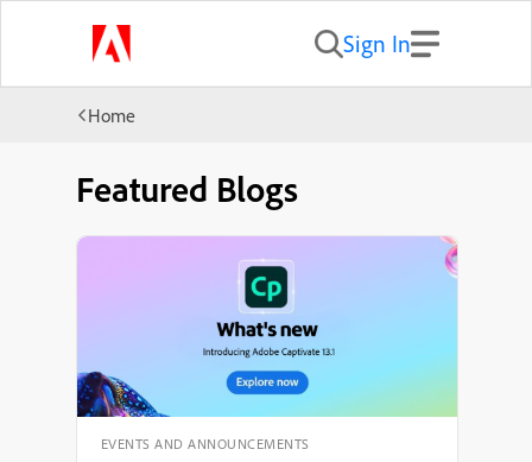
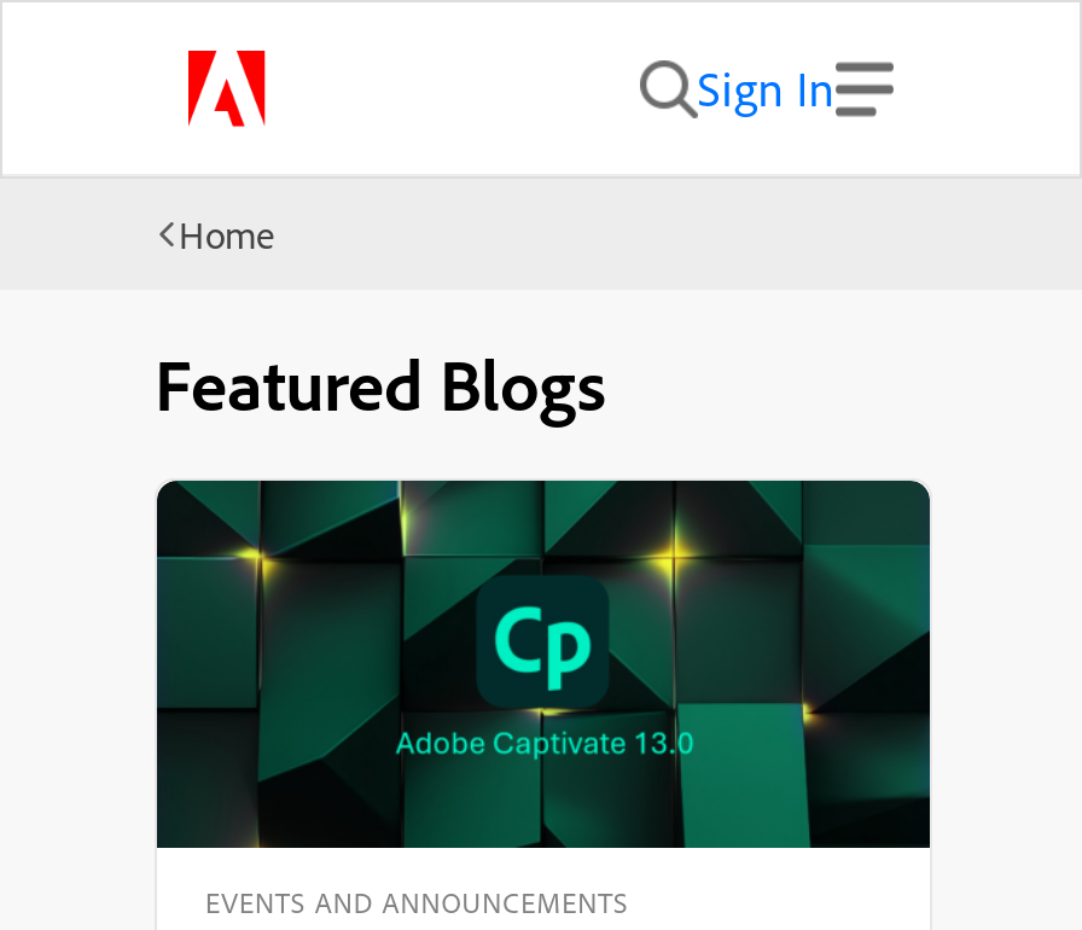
- [image]
+ [image]
